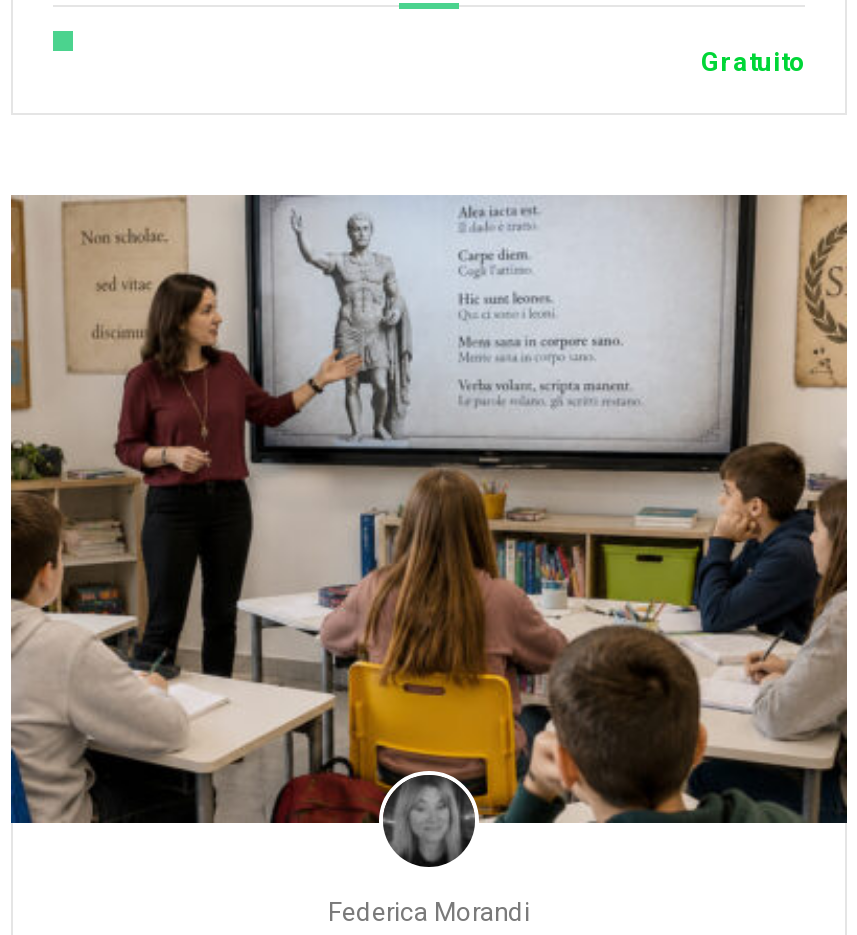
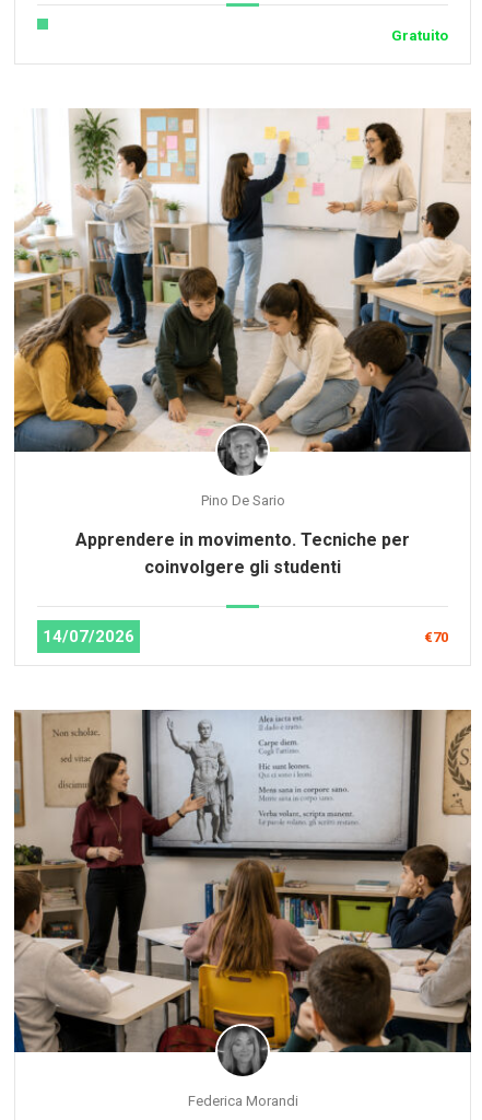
+ [image]
+ Pino De Sario
+ Apprendere in movimento. Tecniche per
+ coinvolgere gli studenti
+ 14/07/2026
+ €70
